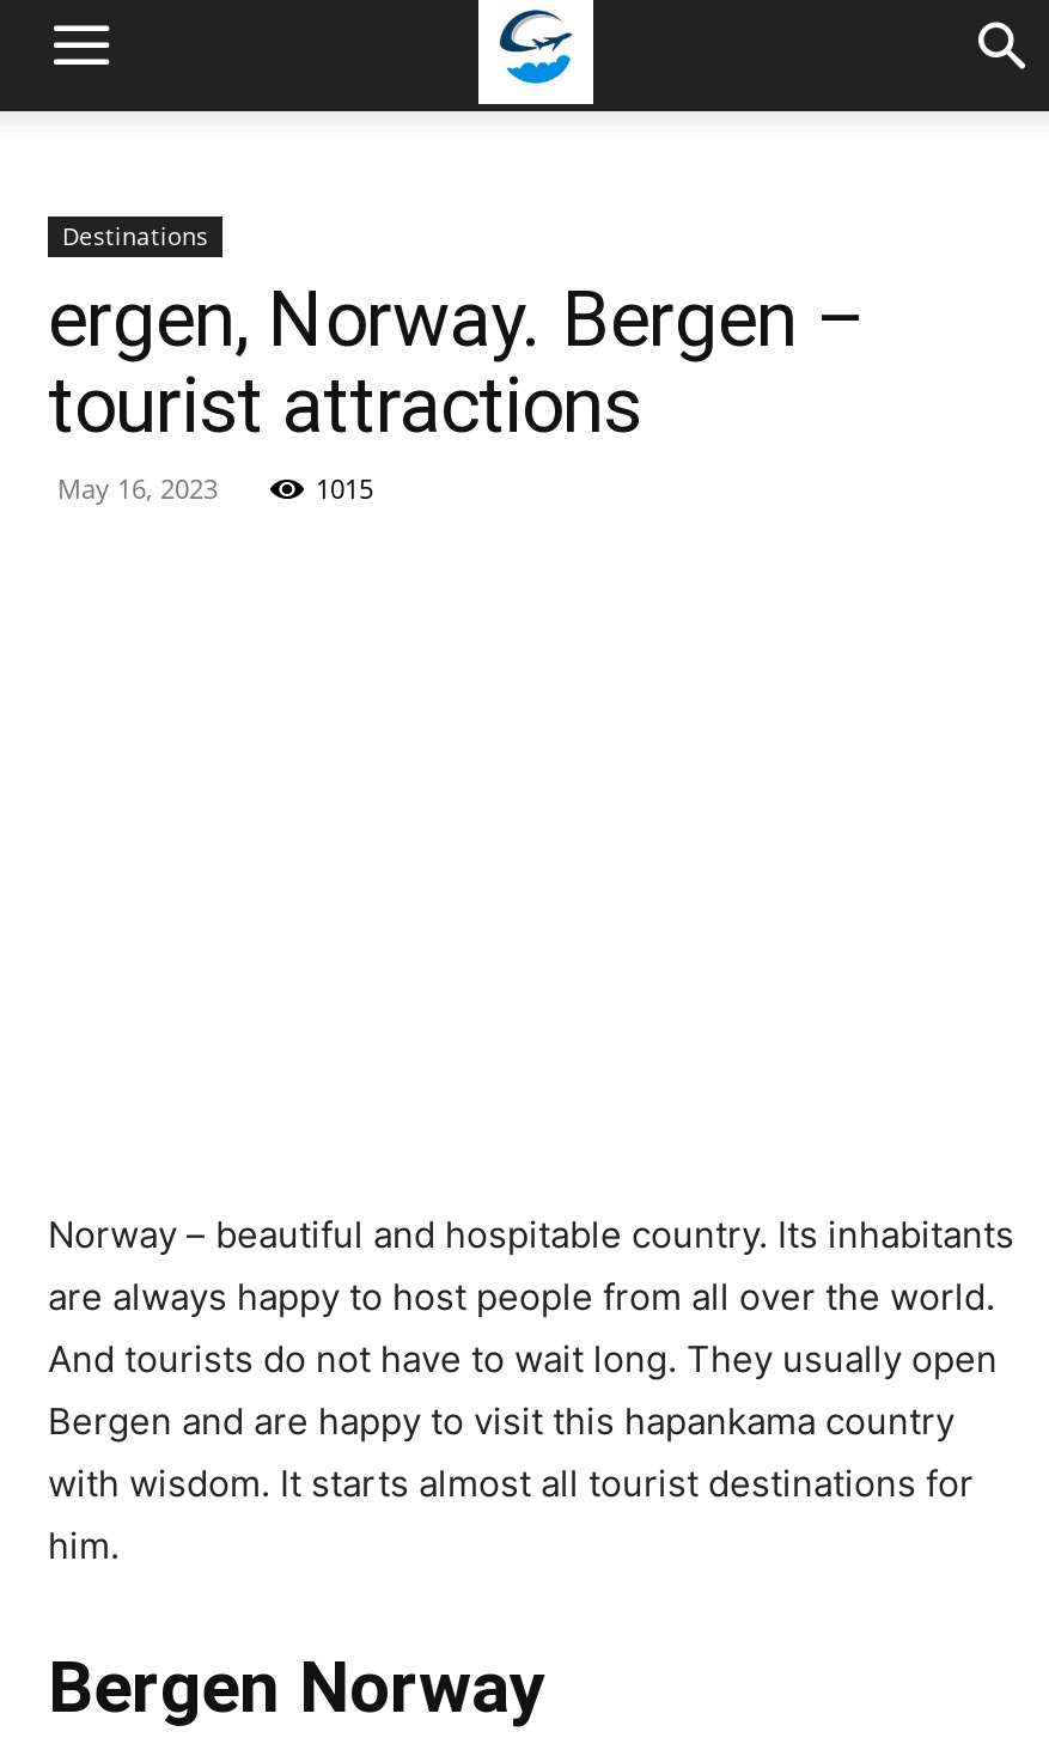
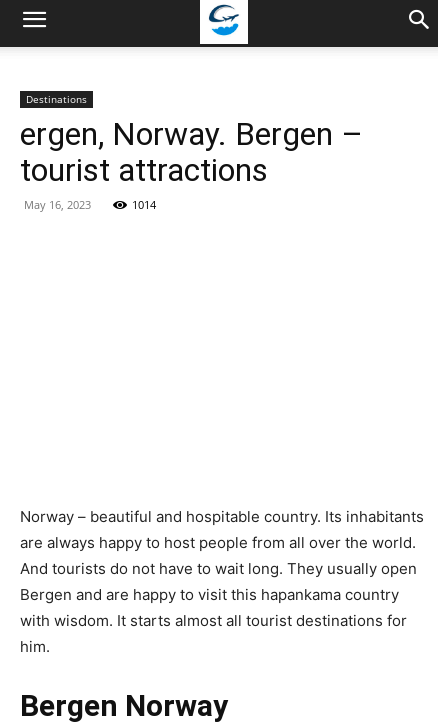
- 1015
+ 1014
